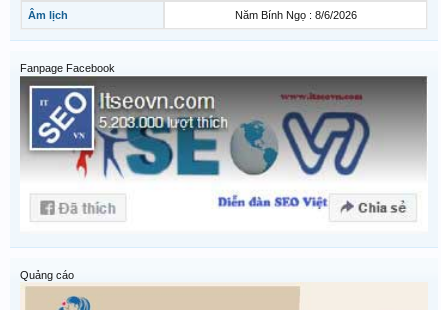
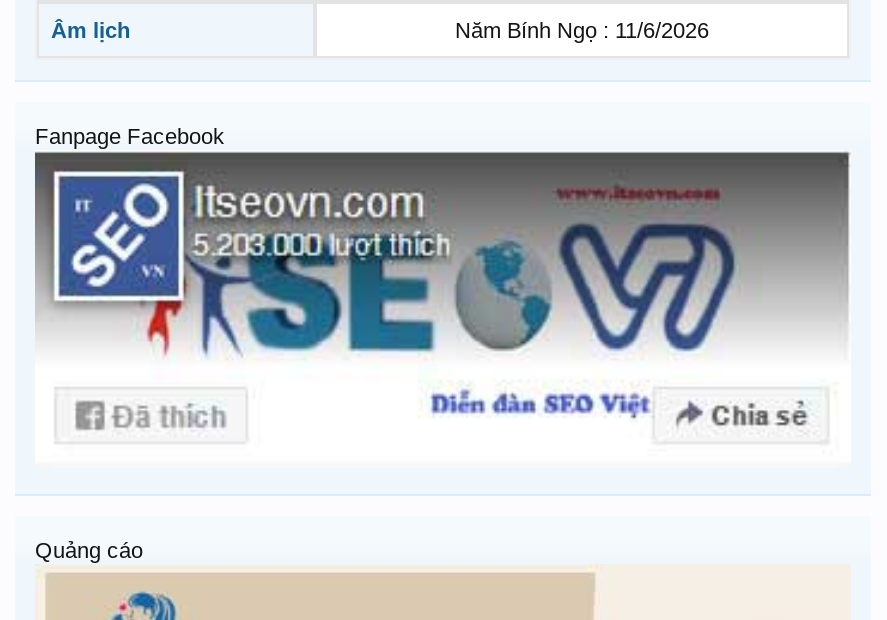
- Năm Bính Ngọ : 8/6/2026
+ Năm Bính Ngọ : 11/6/2026
